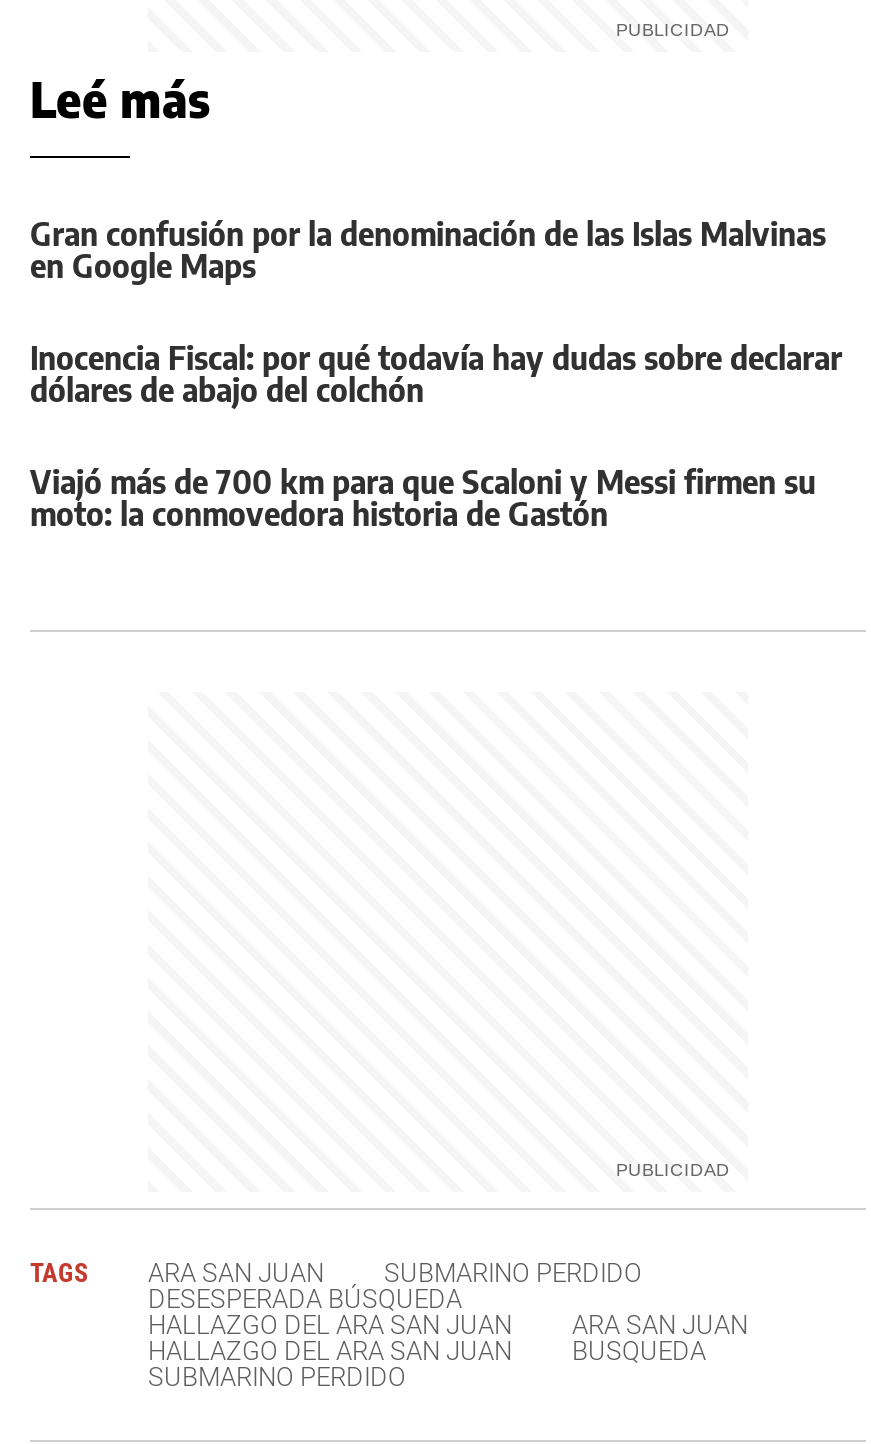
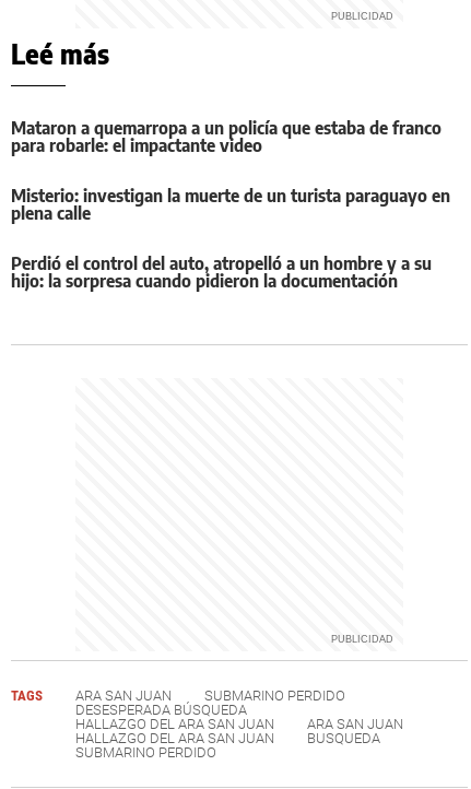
- Gran confusión por la denominación de las Islas Malvinas
- en Google Maps
+ Mataron a quemarropa a un policía que estaba de franco
+ para robarle: el impactante video

- Inocencia Fiscal: por qué todavía hay dudas sobre declarar
- dólares de abajo del colchón
+ Misterio: investigan la muerte de un turista paraguayo en
+ plena calle

- Viajó más de 700 km para que Scaloni y Messi firmen su
- moto: la conmovedora historia de Gastón
+ Perdió el control del auto, atropelló a un hombre y a su
+ hijo: la sorpresa cuando pidieron la documentación
